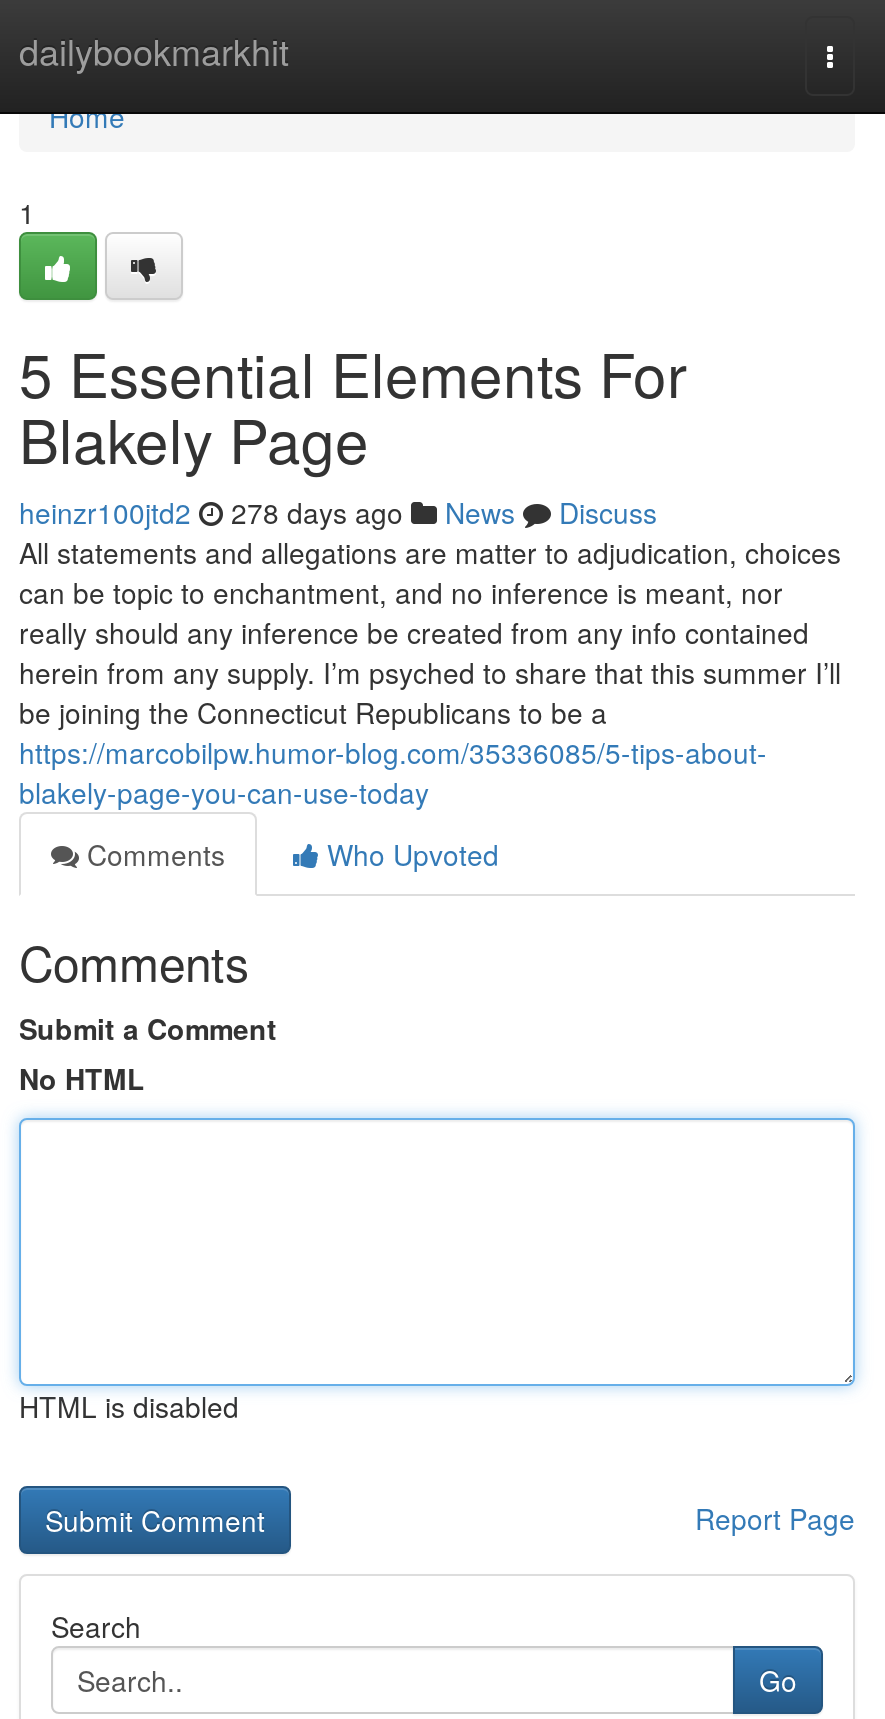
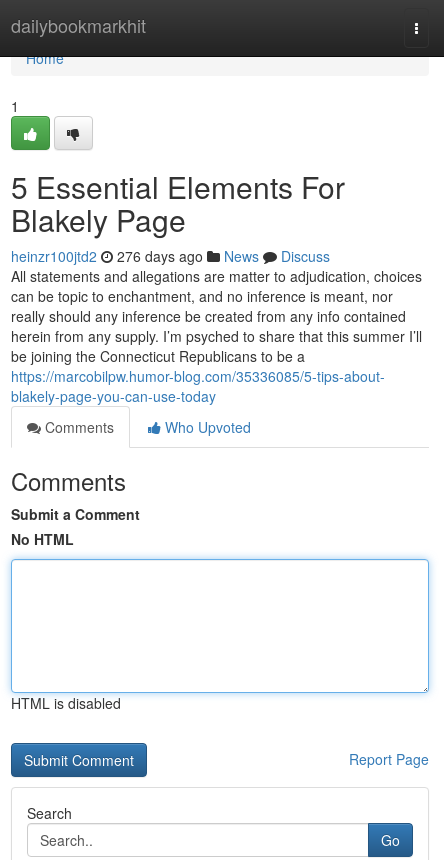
- heinzr100jtd2 278 days ago News Discuss
+ heinzr100jtd2 276 days ago News Discuss
